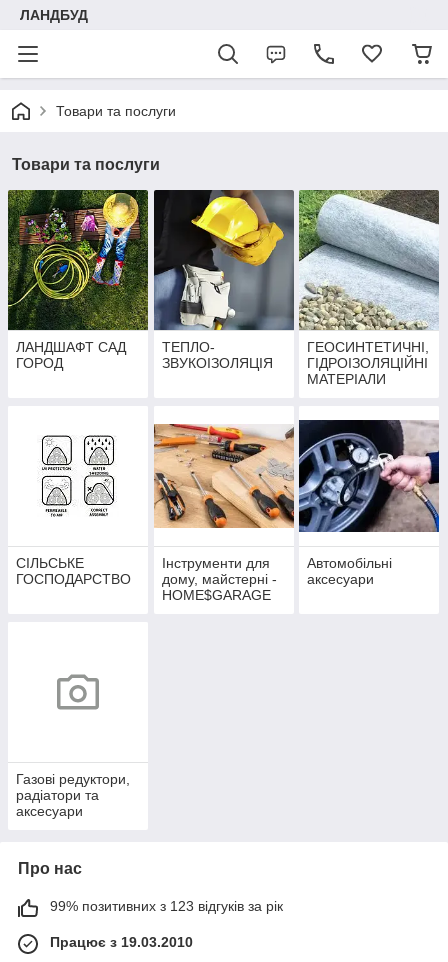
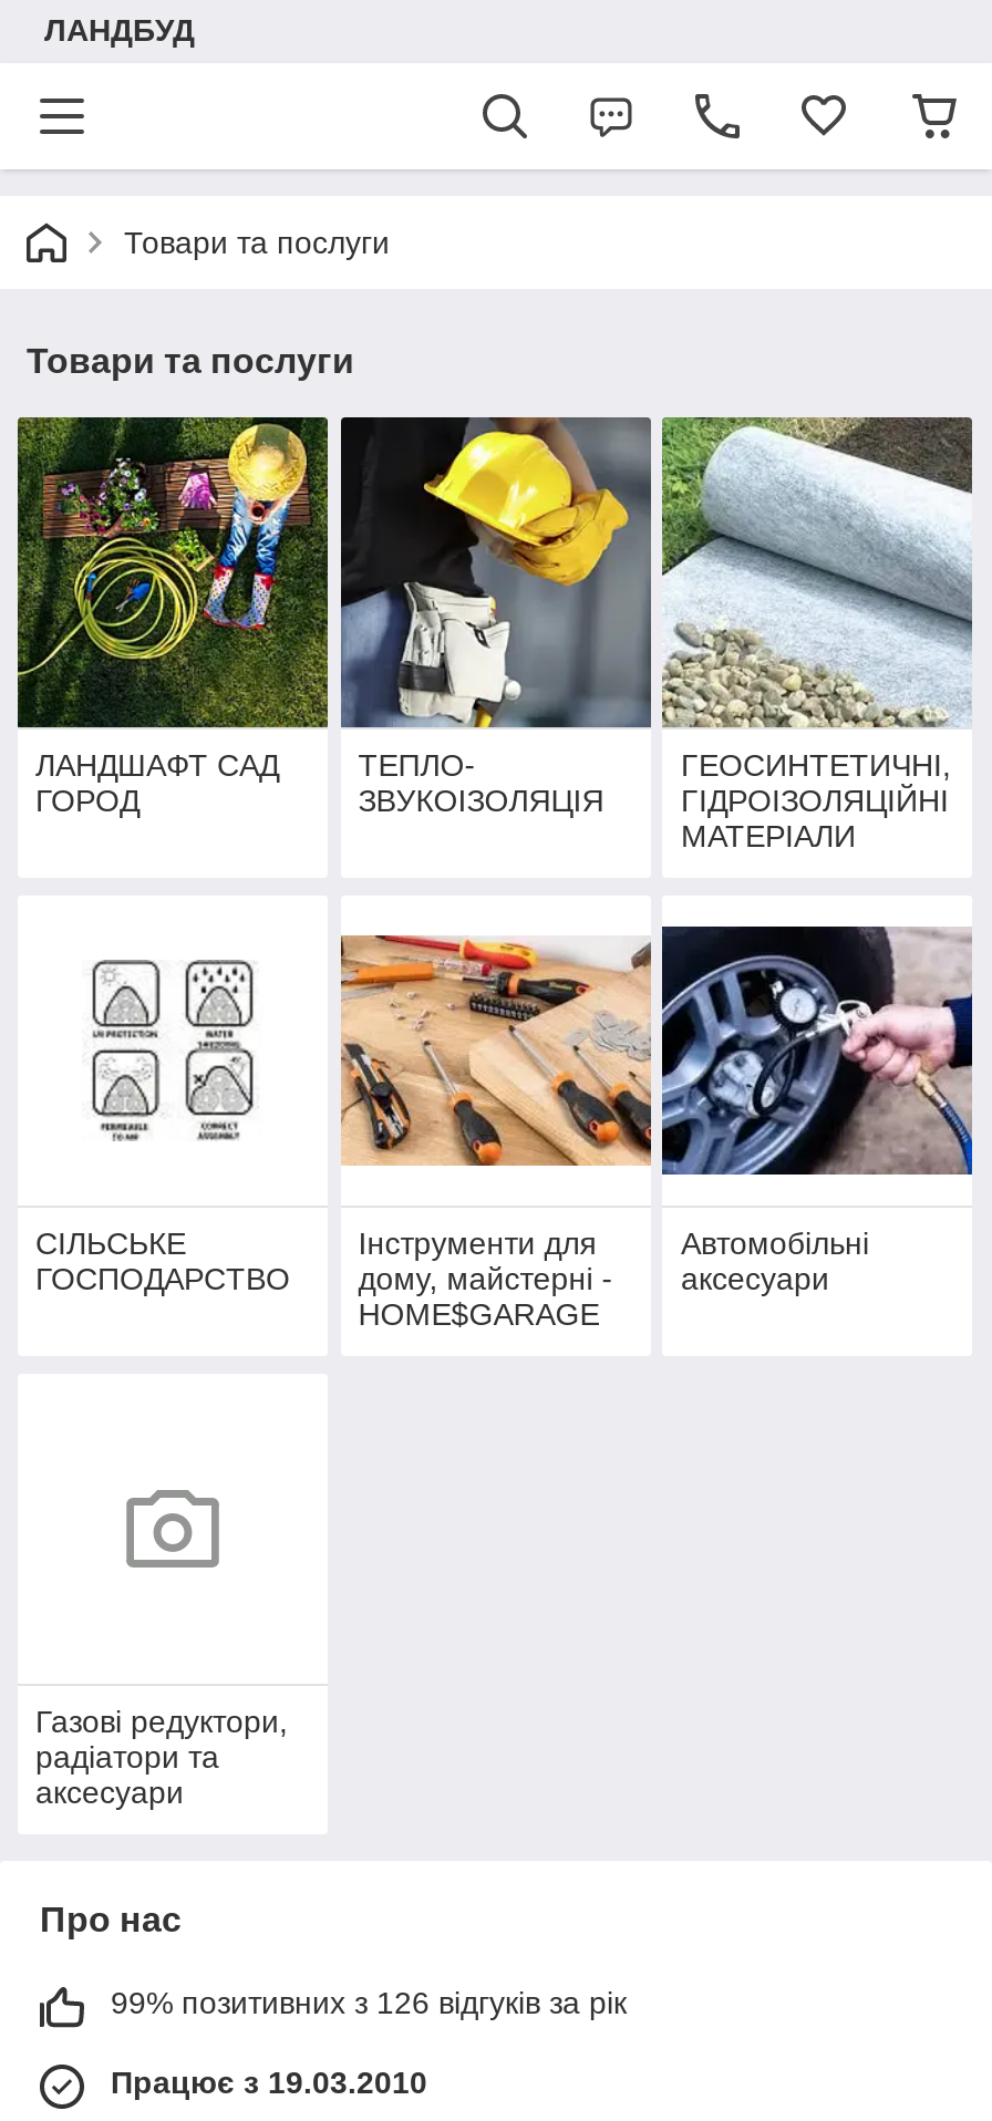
- 99% позитивних з 123 відгуків за рік
+ 99% позитивних з 126 відгуків за рік
